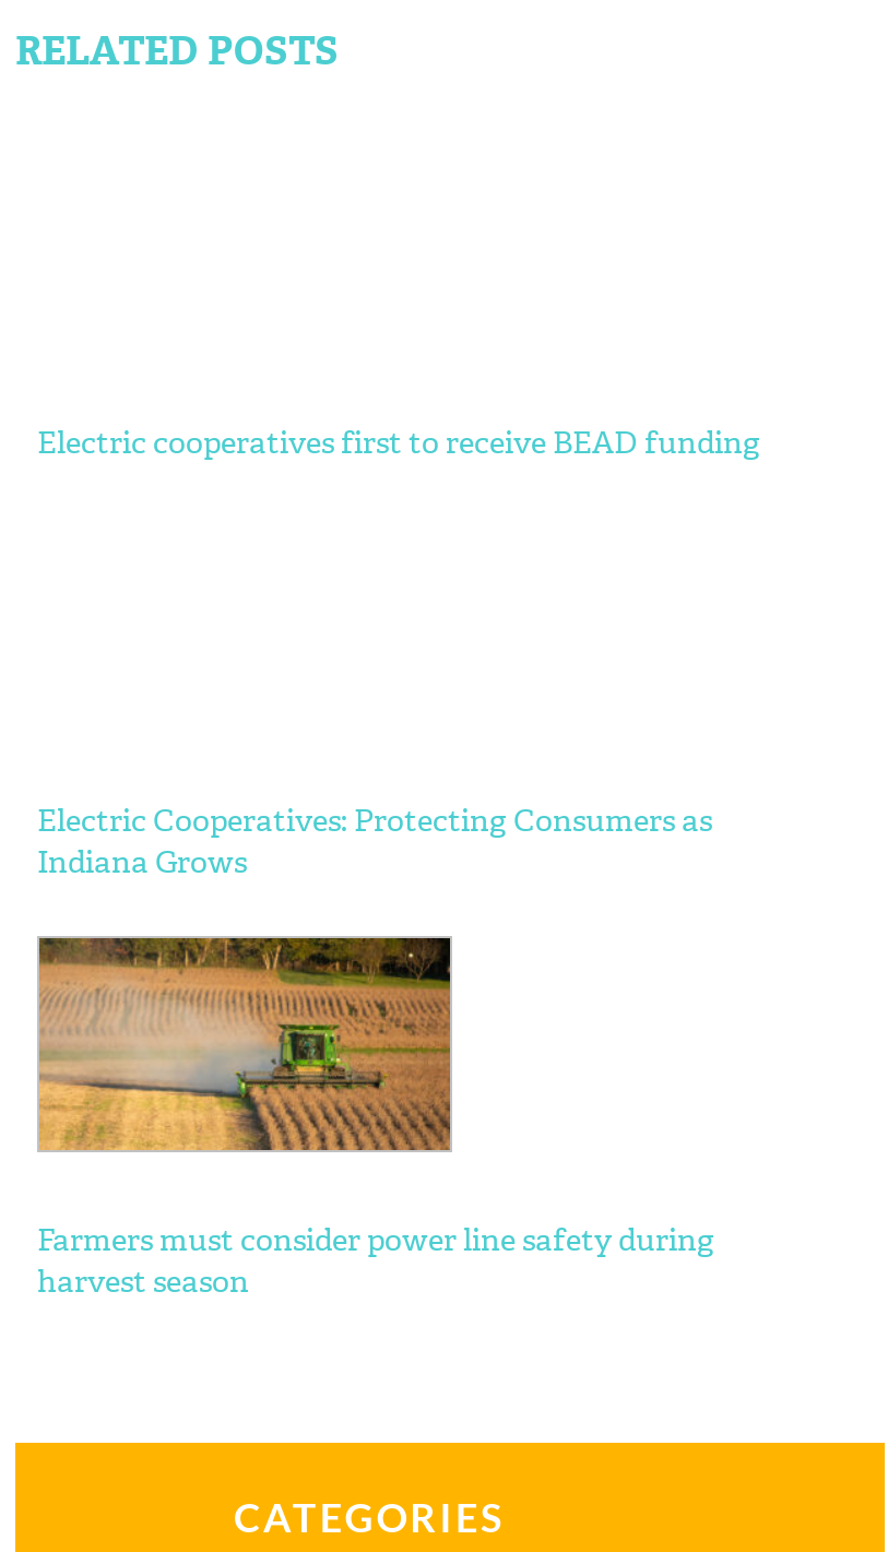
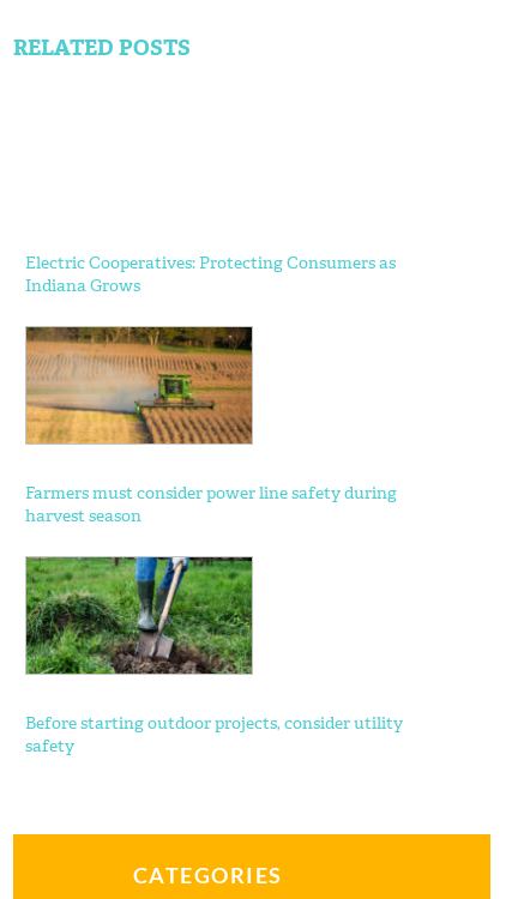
- Electric cooperatives first to receive BEAD funding

moved up: [image] | Electric Cooperatives: Protecting Consumers as | Indiana Grows | Farmers must consider power line safety during | harvest season

+ [image]
+ Before starting outdoor projects, consider utility
+ safety
